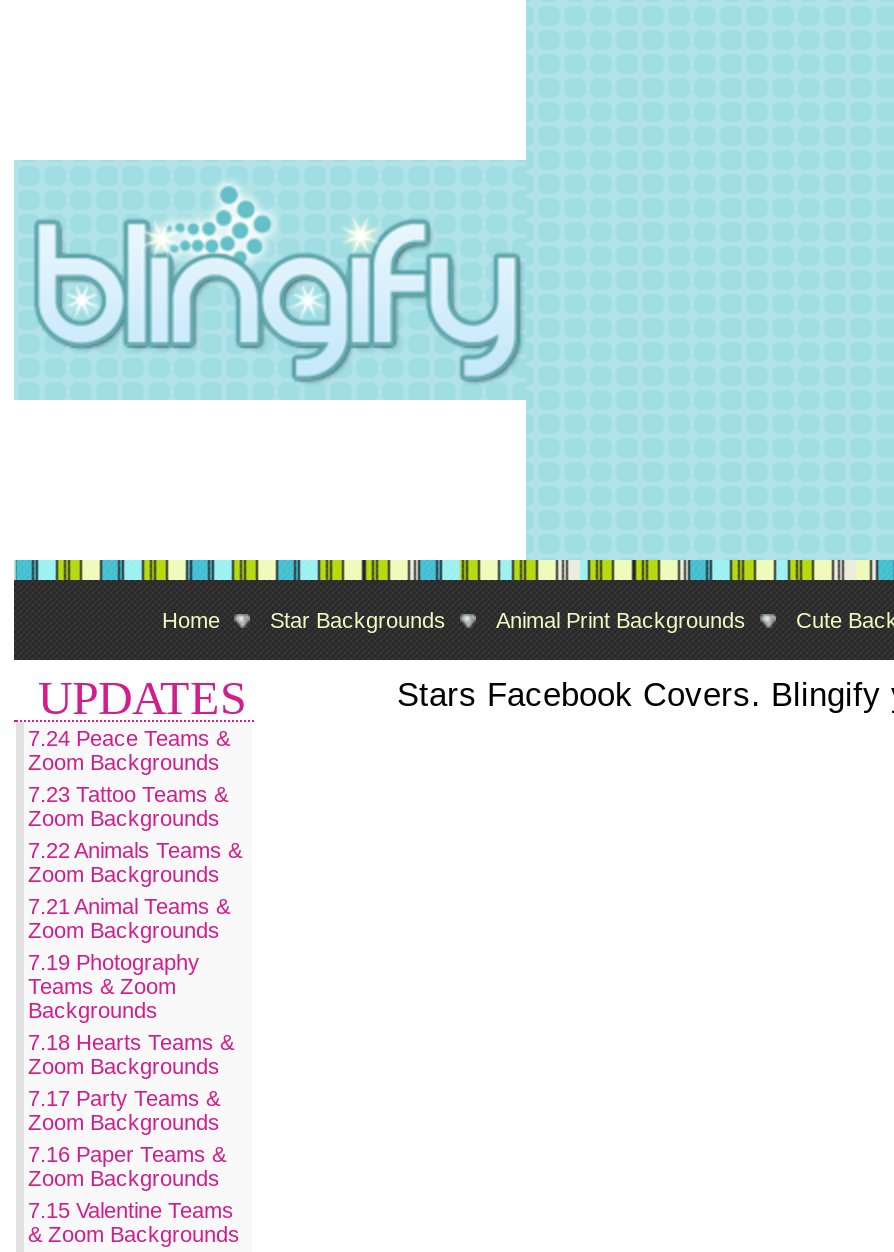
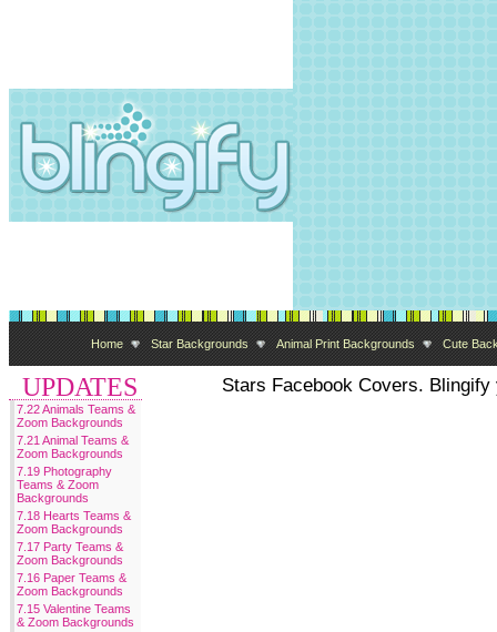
- 7.24 Peace Teams &
- Zoom Backgrounds
- 7.23 Tattoo Teams &
- Zoom Backgrounds
